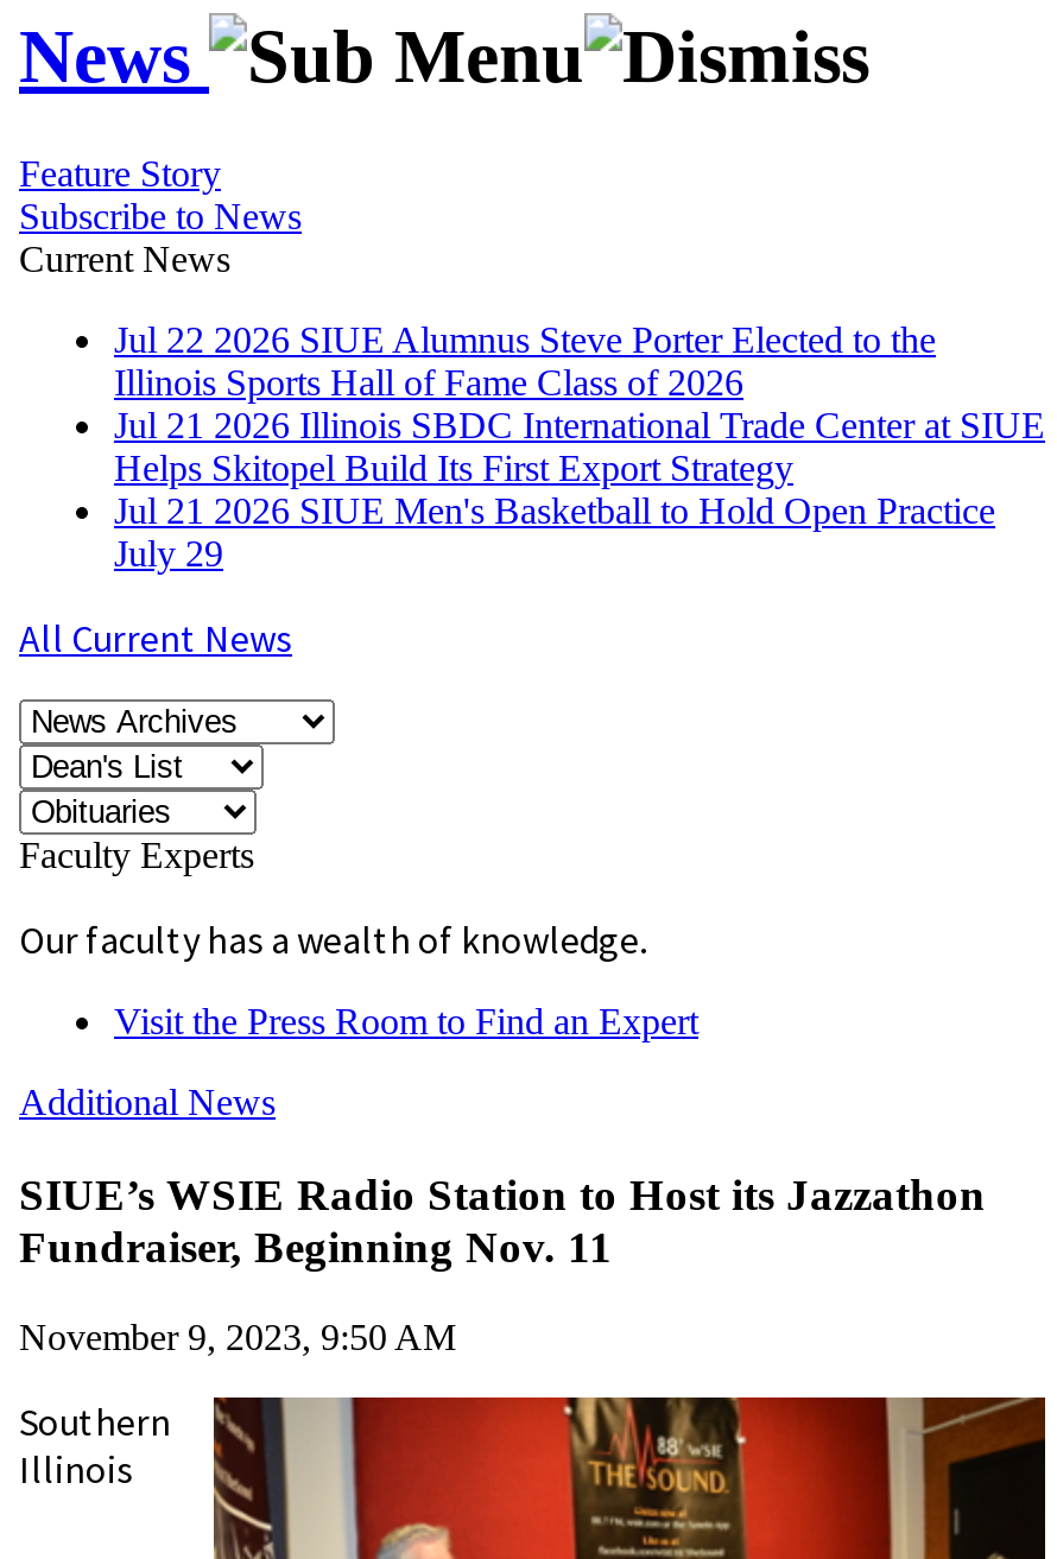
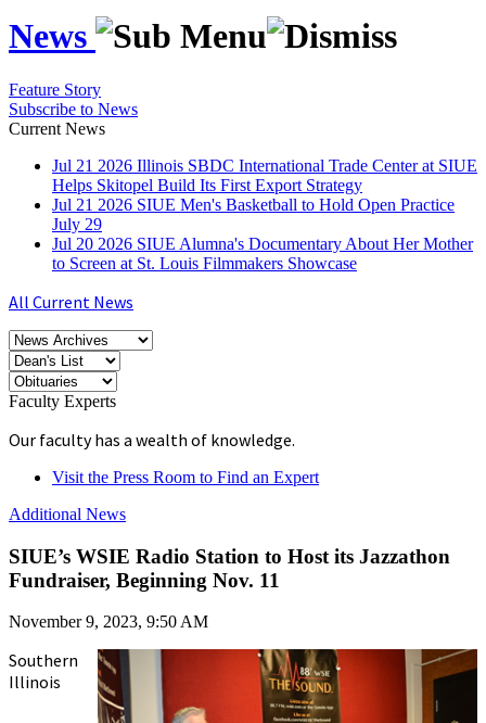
- Jul 22 2026 SIUE Alumnus Steve Porter Elected to the
- Illinois Sports Hall of Fame Class of 2026

moved up: Jul 21 2026 Illinois SBDC International Trade Center at SIUE | Helps Skitopel Build Its First Export Strategy | Jul 21 2026 SIUE Men's Basketball to Hold Open Practice | July 29

+ Jul 20 2026 SIUE Alumna's Documentary About Her Mother
+ to Screen at St. Louis Filmmakers Showcase
